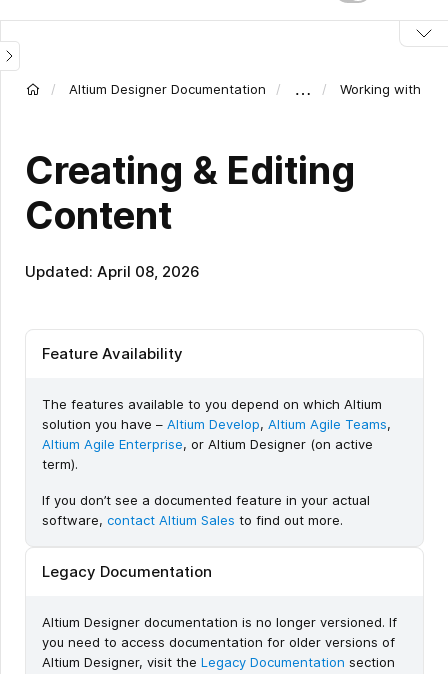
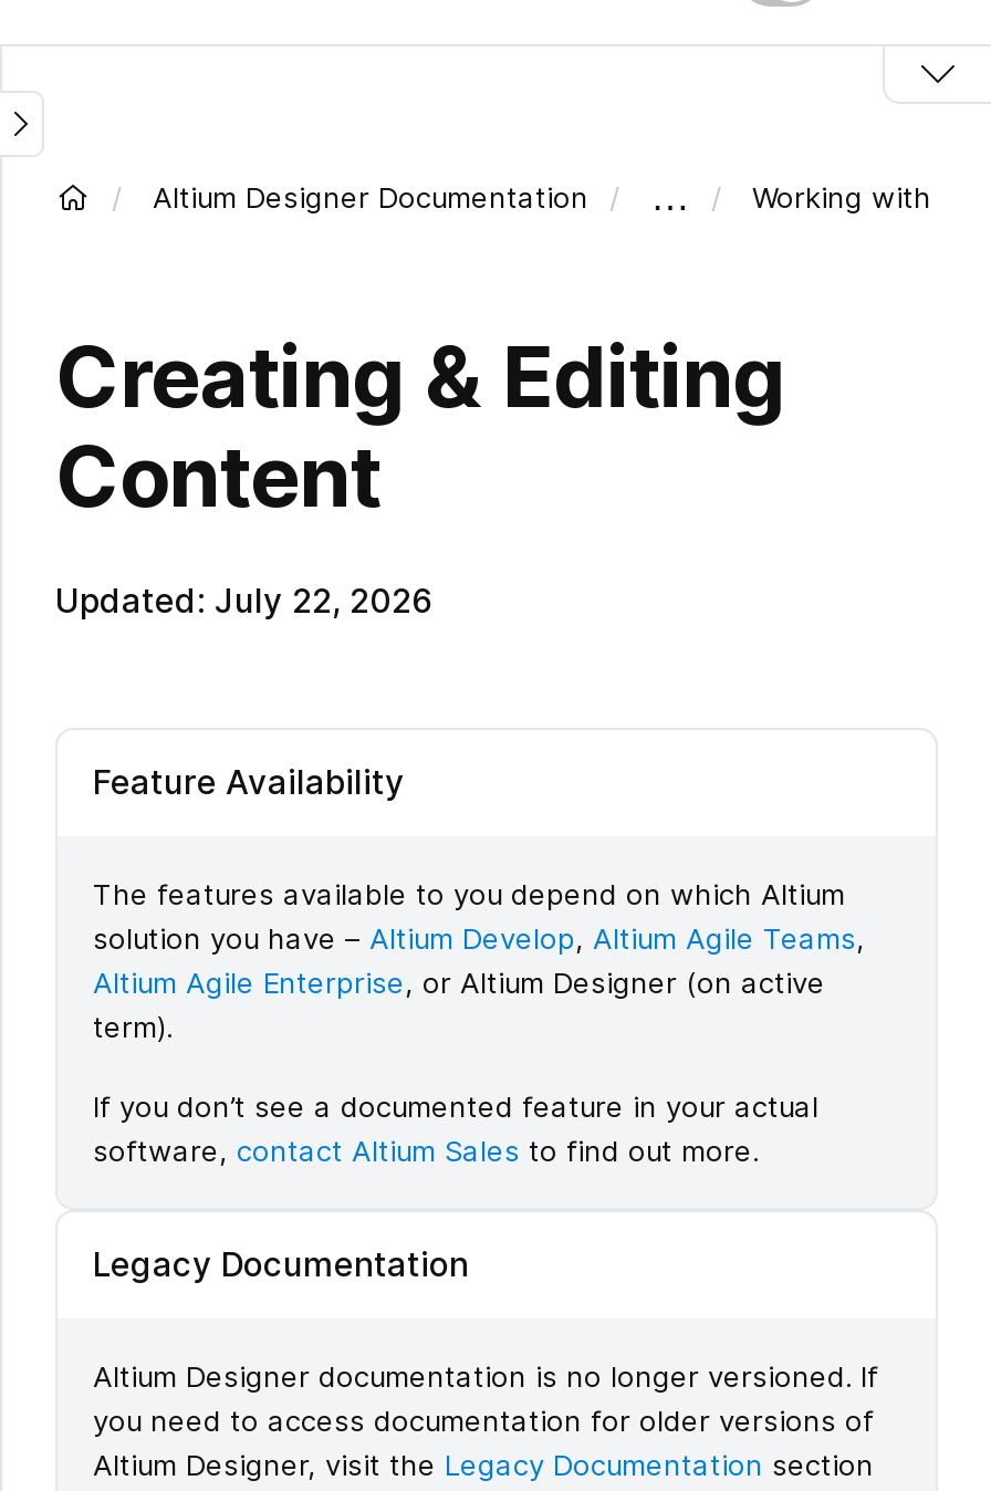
- Updated: April 08, 2026
+ Updated: July 22, 2026
